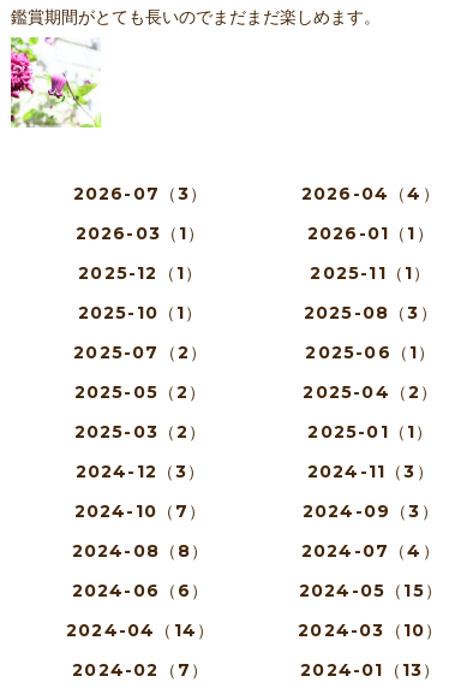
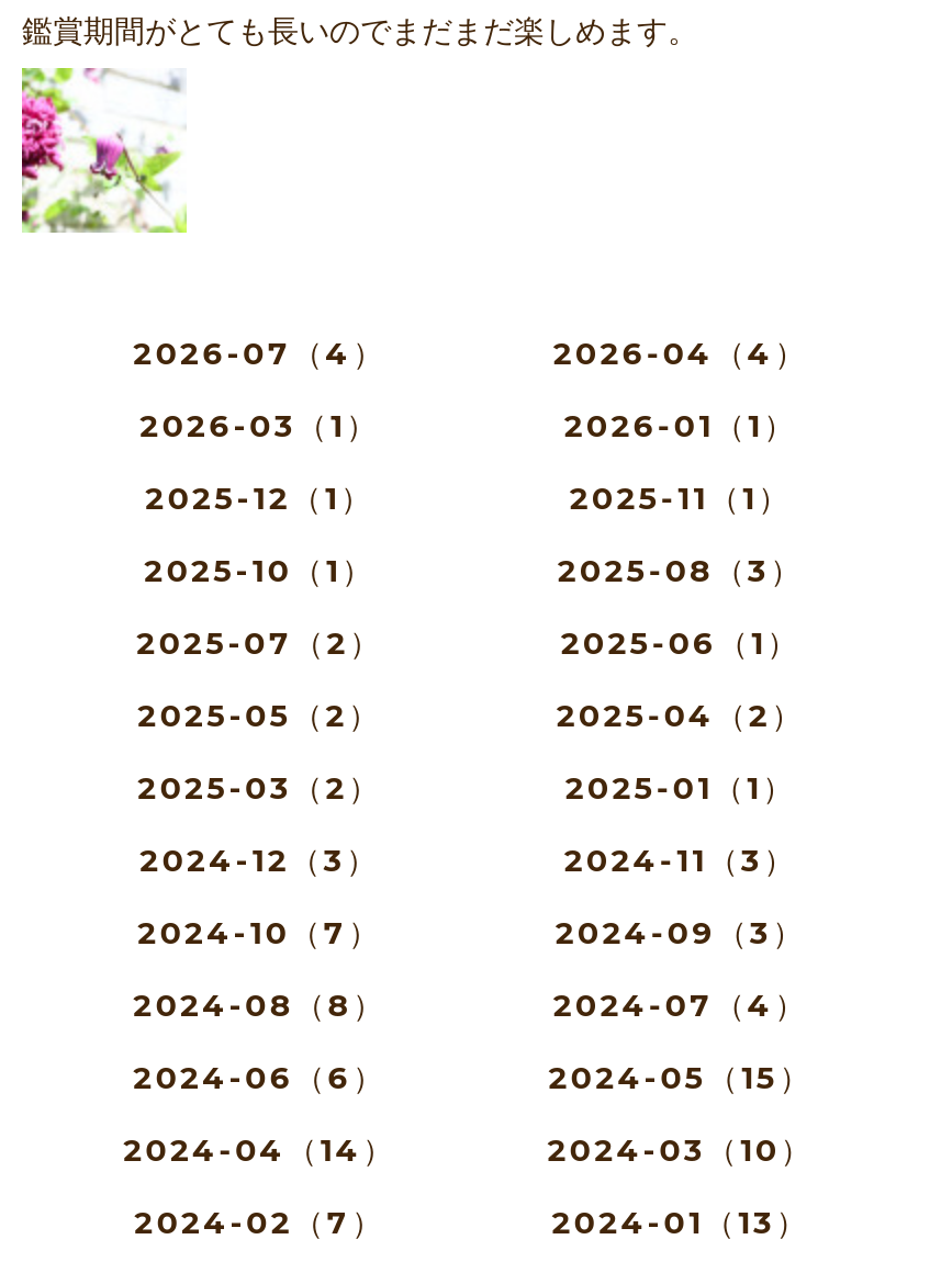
- 2026-07（3）
+ 2026-07（4）
